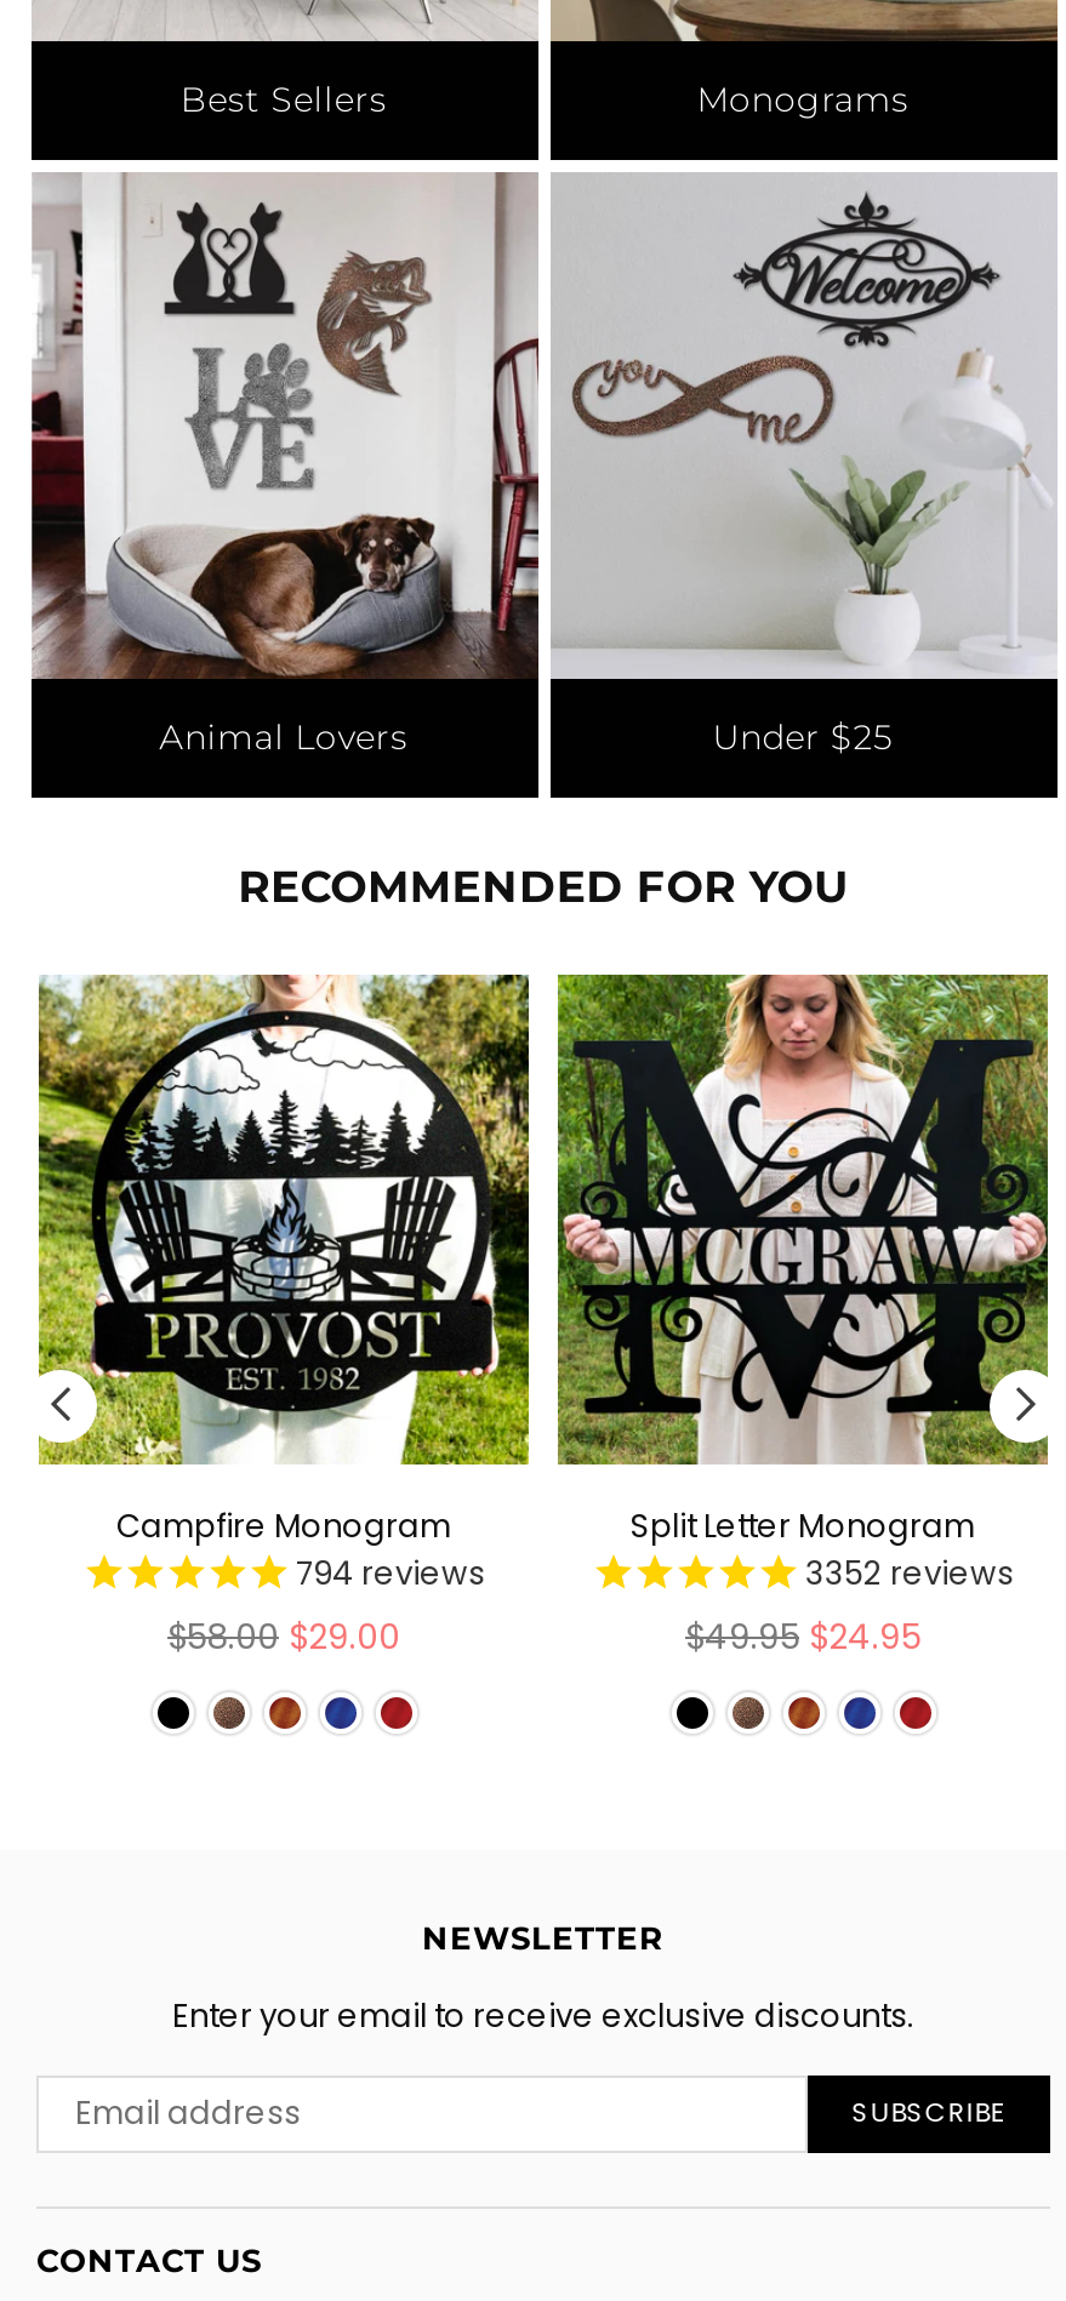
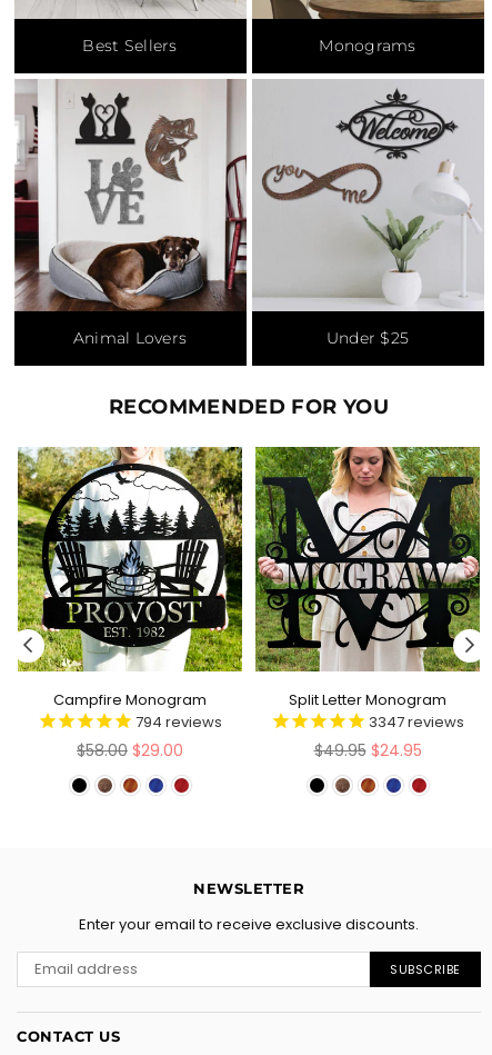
- 3352 reviews
+ 3347 reviews
